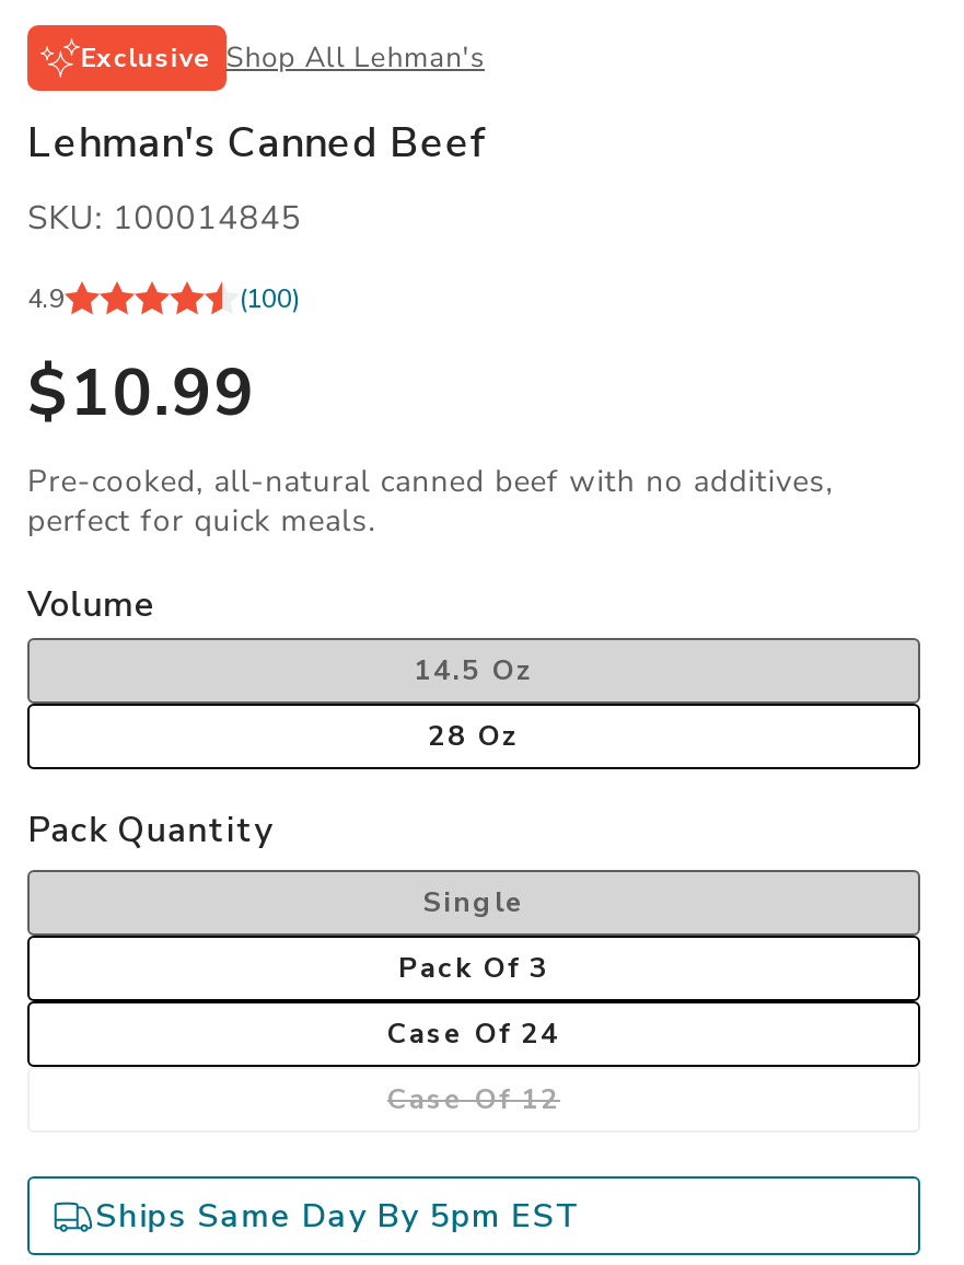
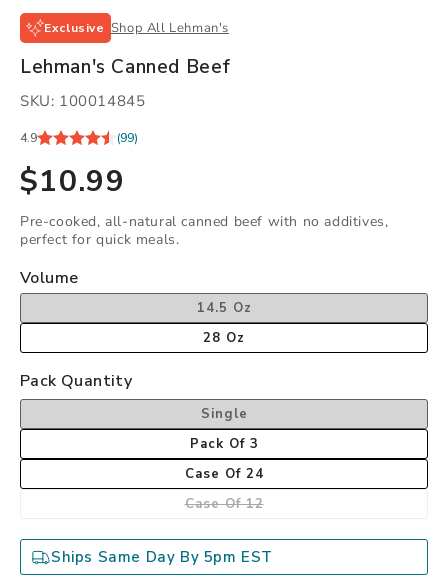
- (100)
+ (99)
